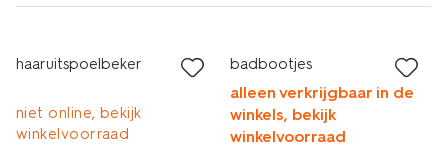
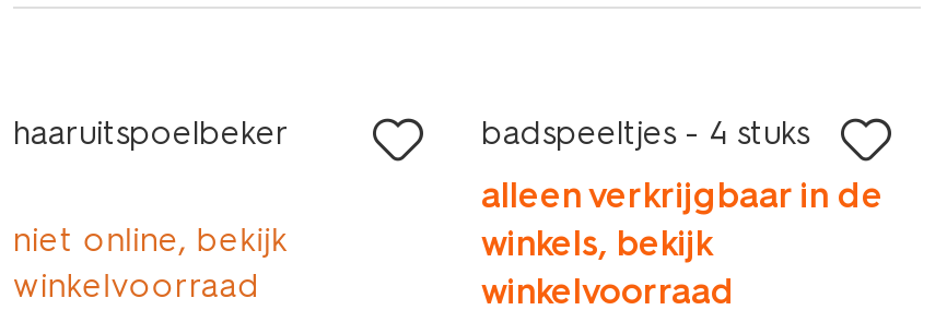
- badbootjes
+ badspeeltjes - 4 stuks
